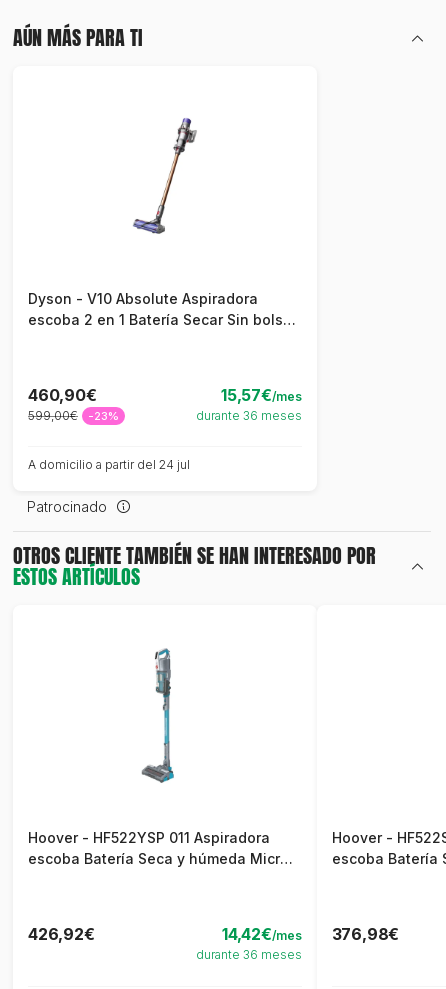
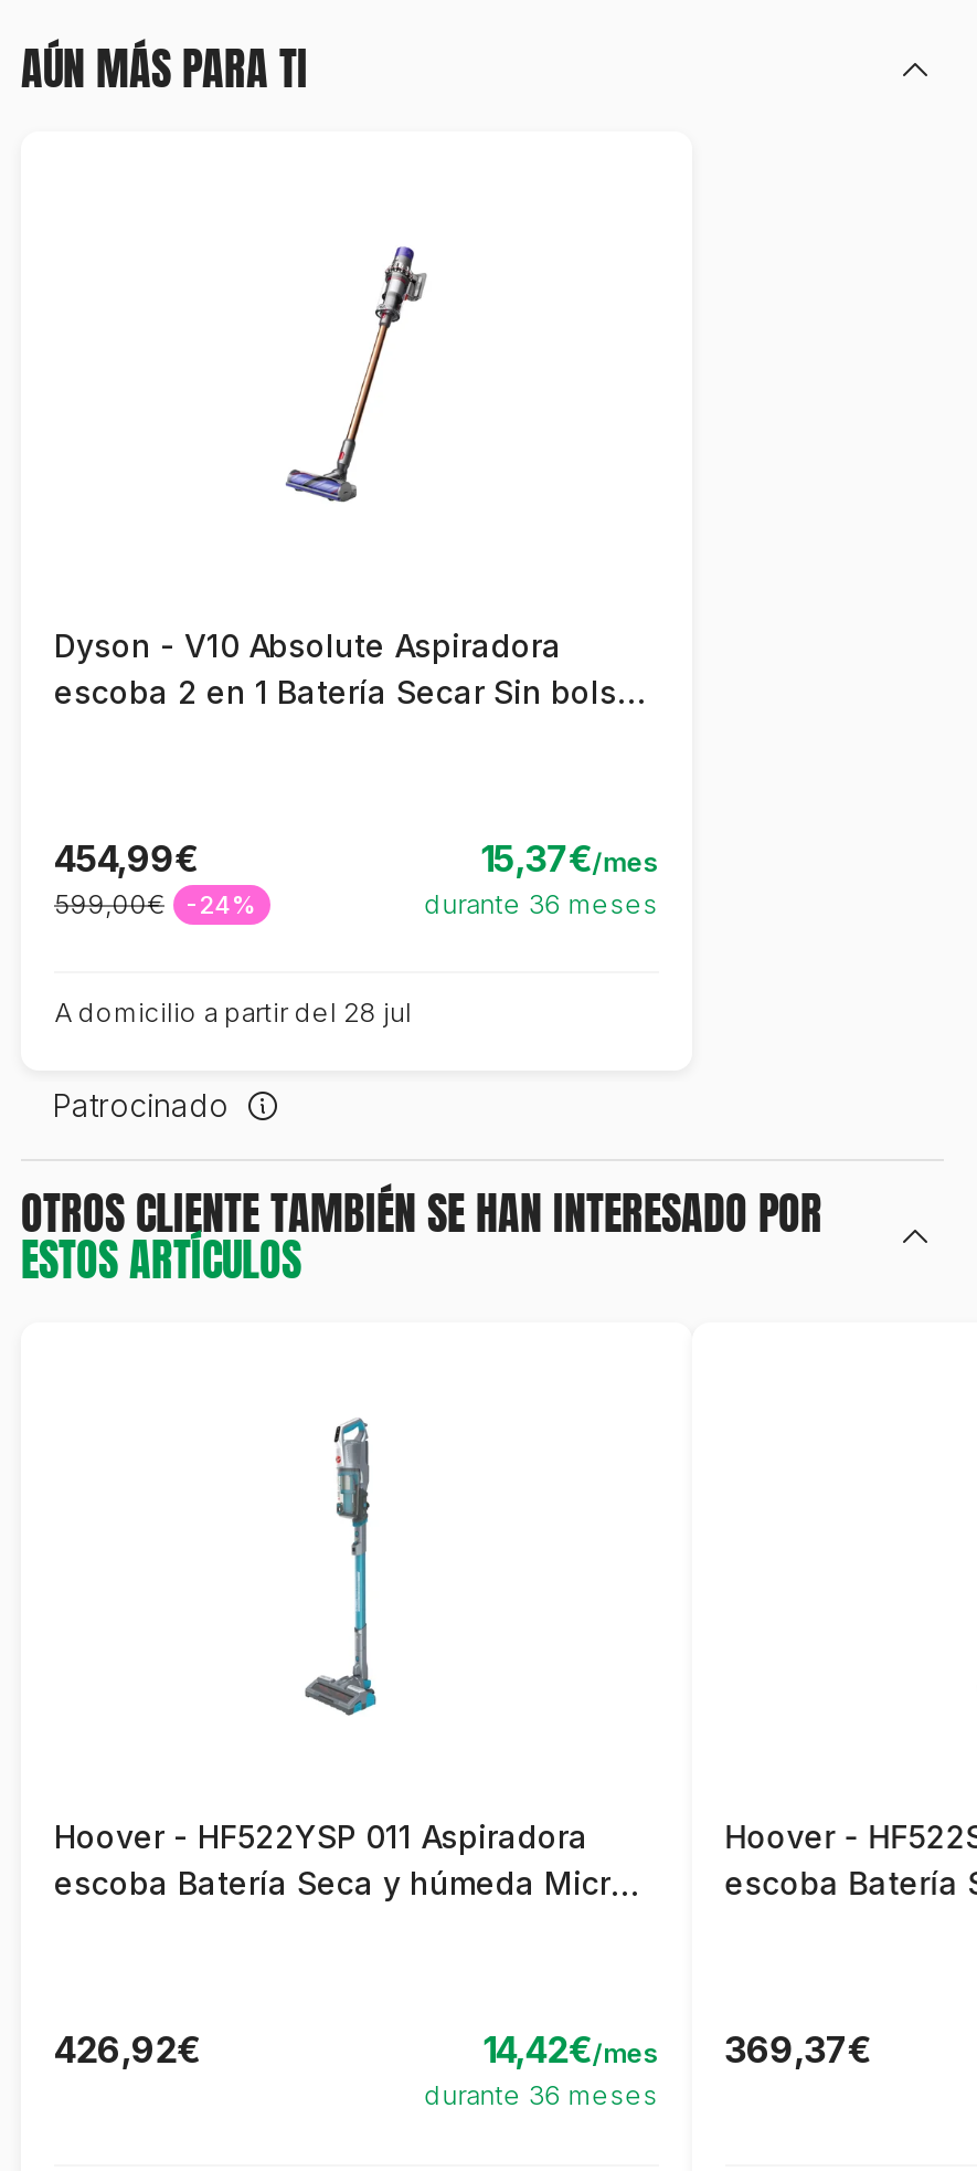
- 460,90€
+ 454,99€

- 15,57€/mes
+ 15,37€/mes

- -23%
+ -24%

- A domicilio a partir del 24 jul
+ A domicilio a partir del 28 jul

- 14,42€/mes 376,98€
+ 14,42€/mes 369,37€
